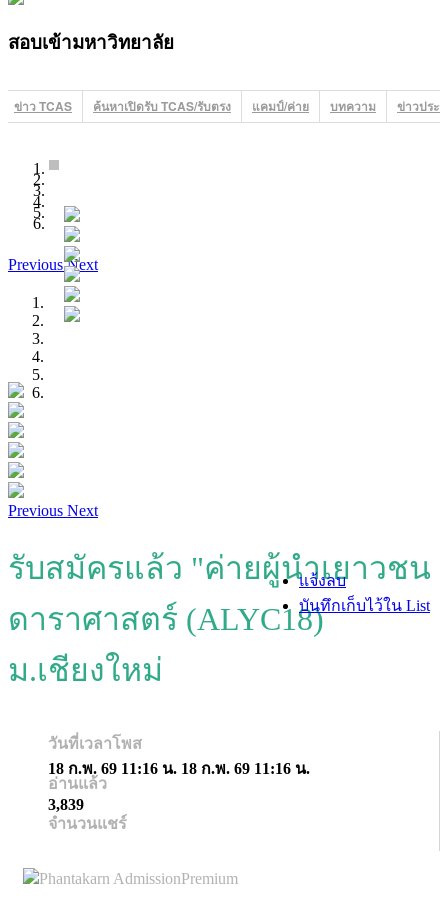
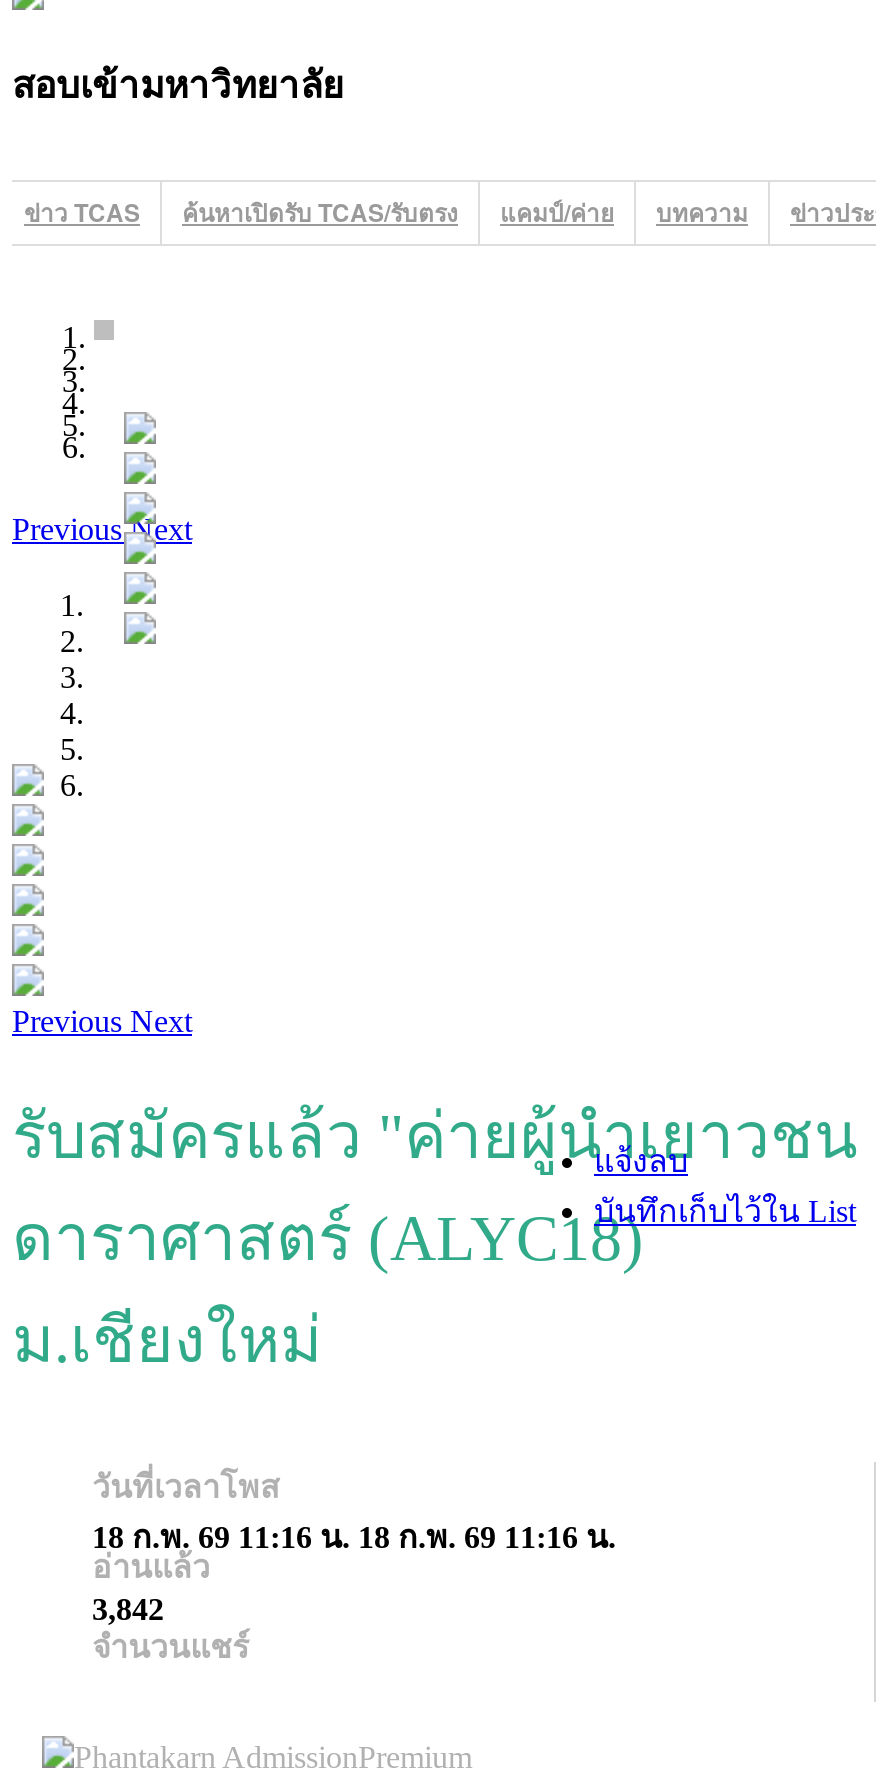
- 3,839
+ 3,842
